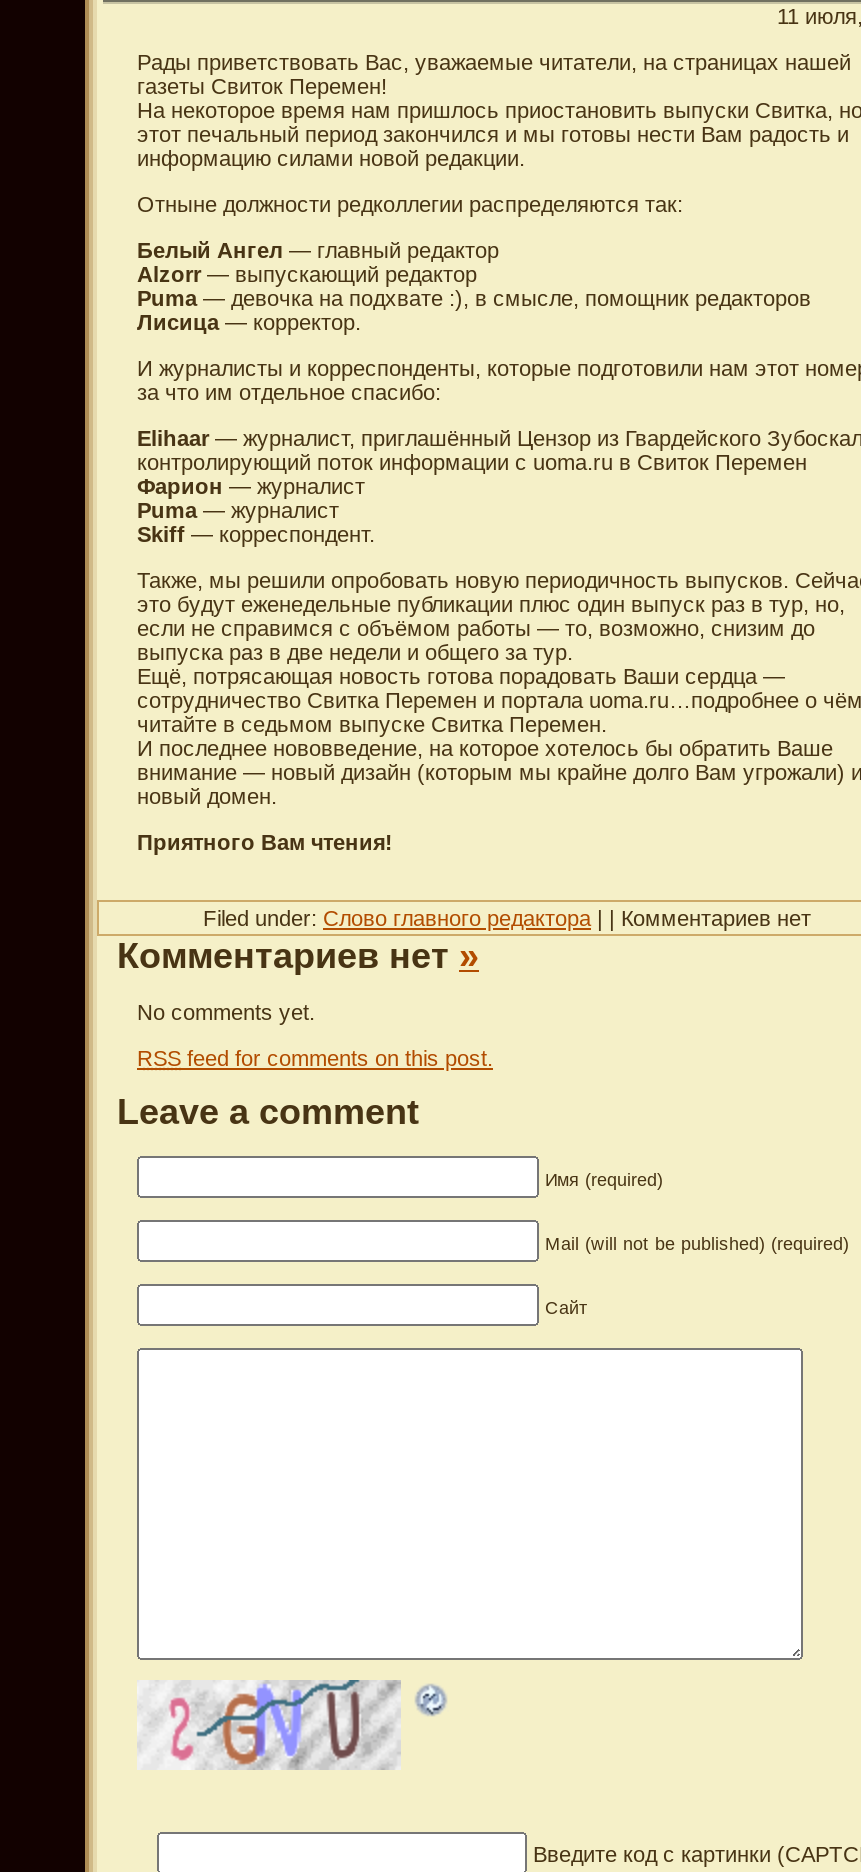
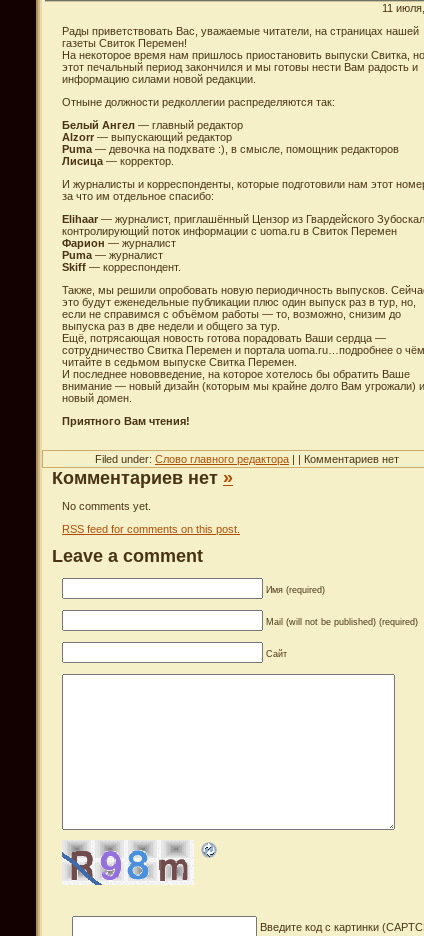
- [image]
+ [image]
